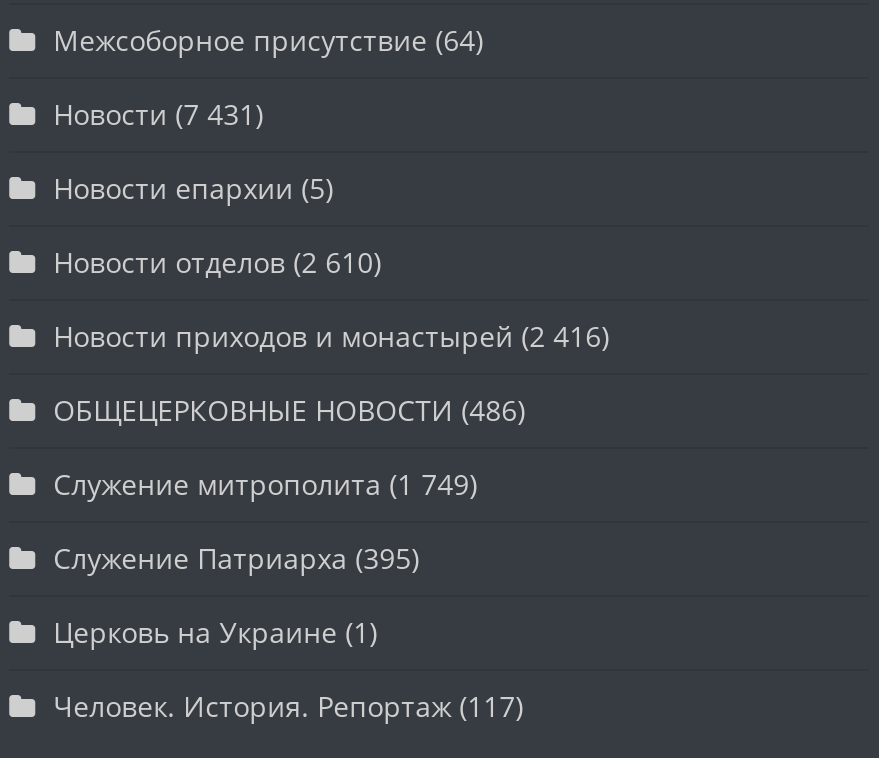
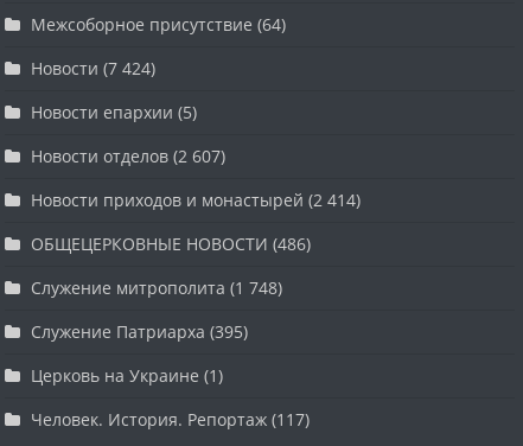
- Новости (7 431)
+ Новости (7 424)

- Новости отделов (2 610)
+ Новости отделов (2 607)

- Новости приходов и монастырей (2 416)
+ Новости приходов и монастырей (2 414)

- Служение митрополита (1 749)
+ Служение митрополита (1 748)
